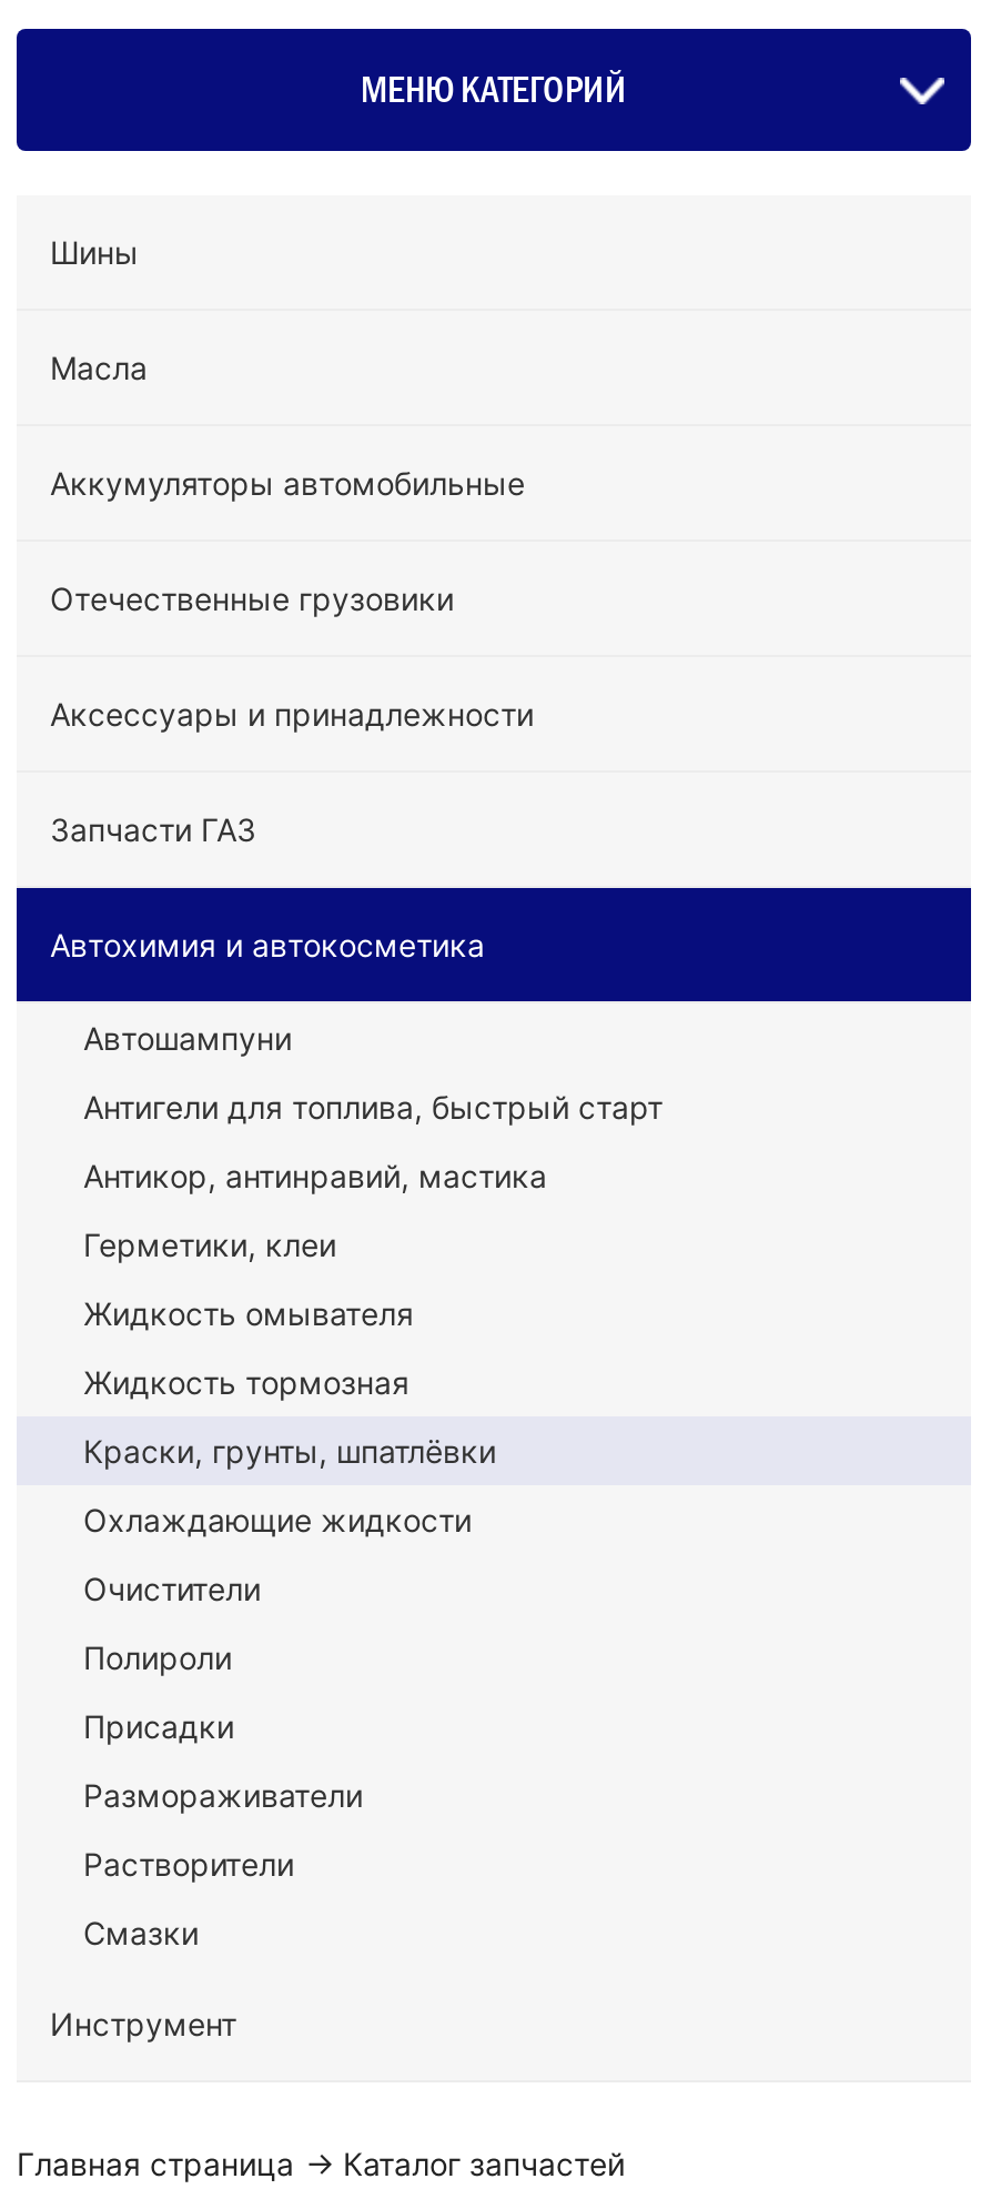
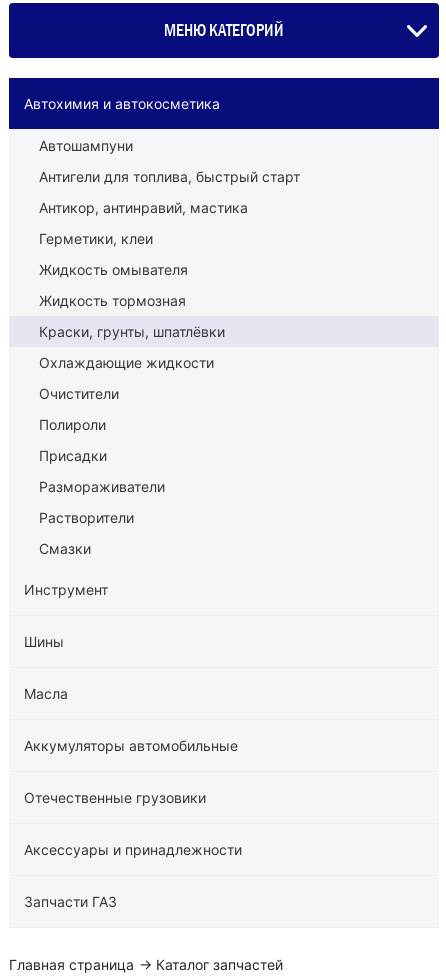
moved down: Шины | Масла | Аккумуляторы автомобильные | Отечественные грузовики | Аксессуары и принадлежности | Запчасти ГАЗ

moved up: Автохимия и автокосметика | Автошампуни | Антигели для топлива, быстрый старт | ... | Смазки | Инструмент
